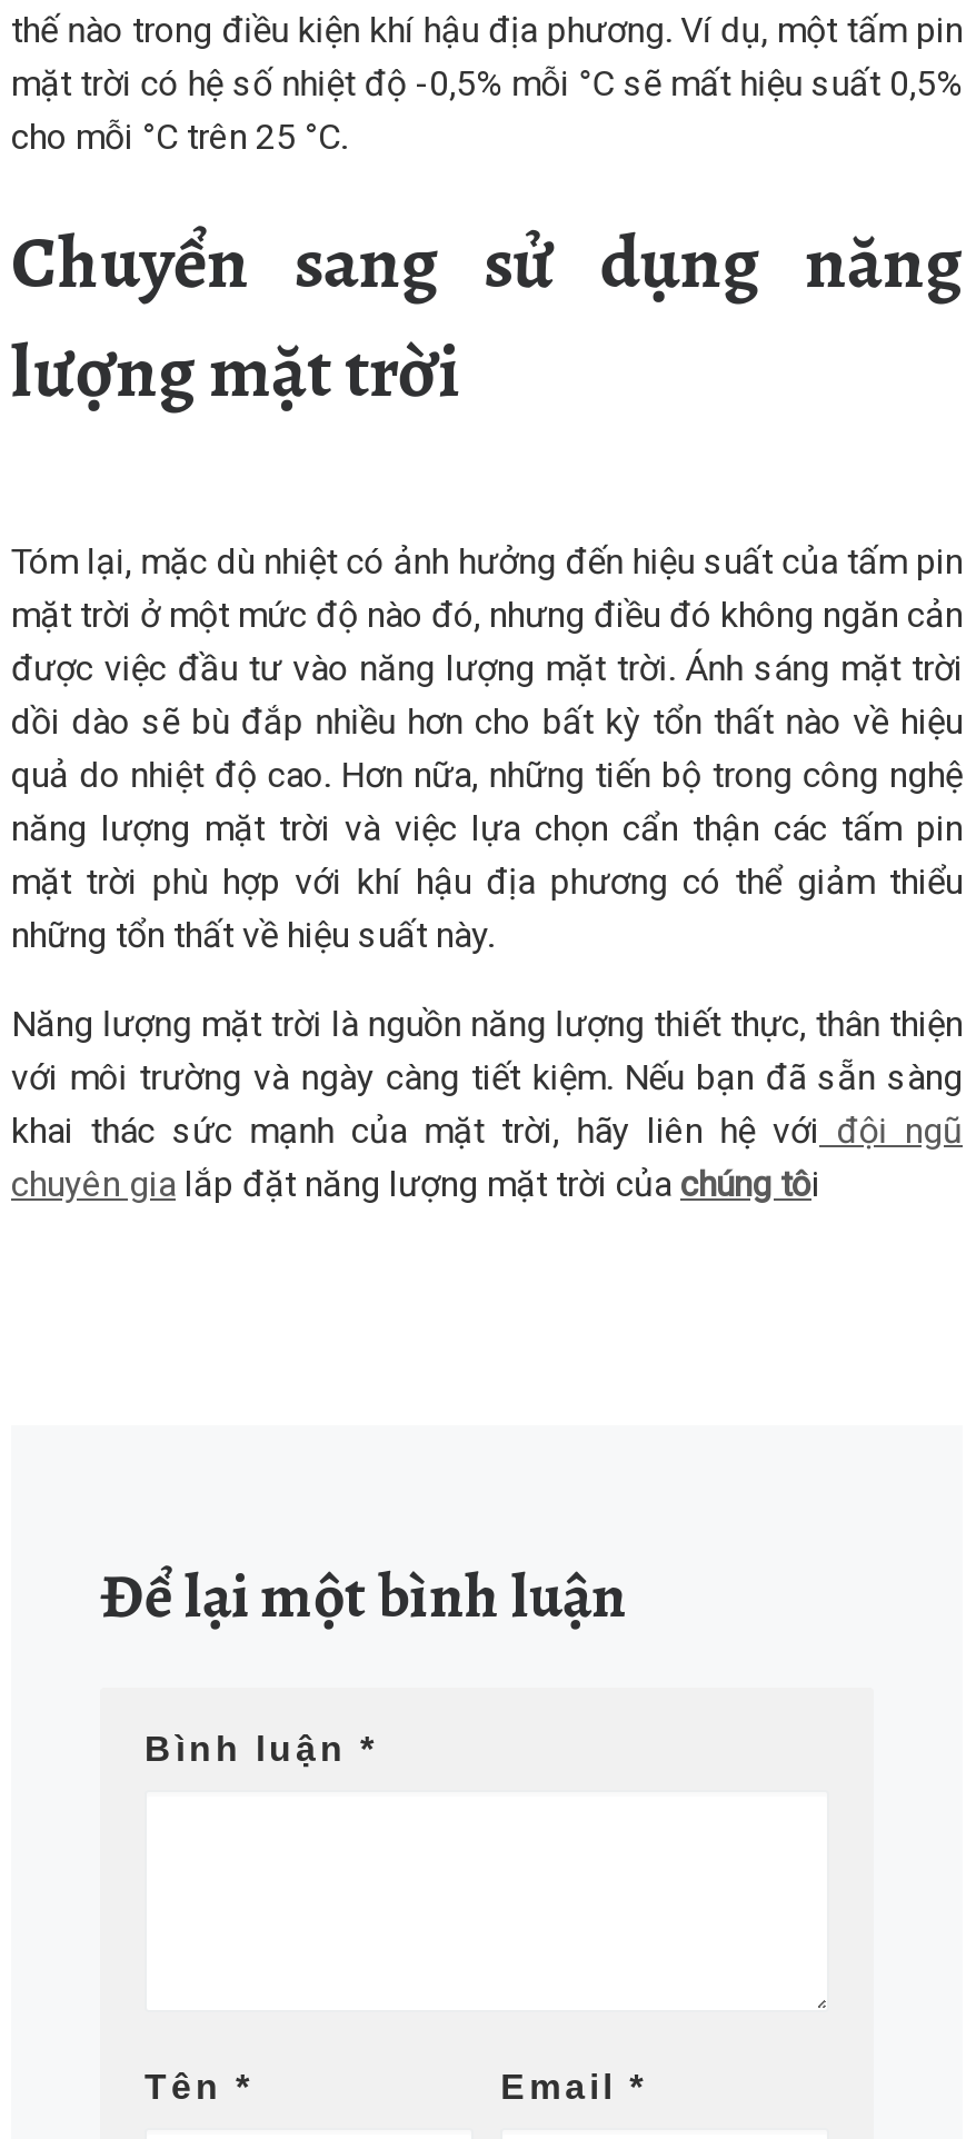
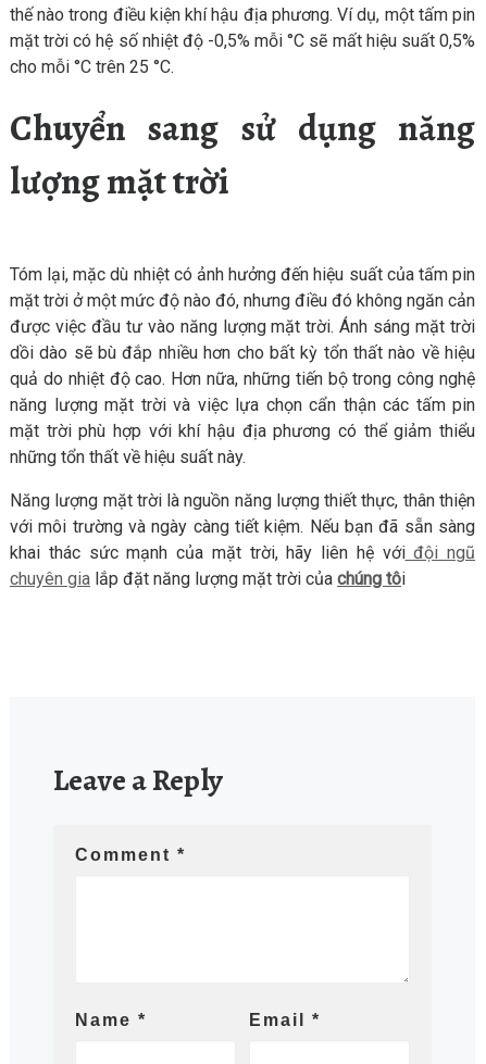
- Để lại một bình luận
+ Leave a Reply

- Bình luận *
+ Comment *

- Tên *
+ Name *
